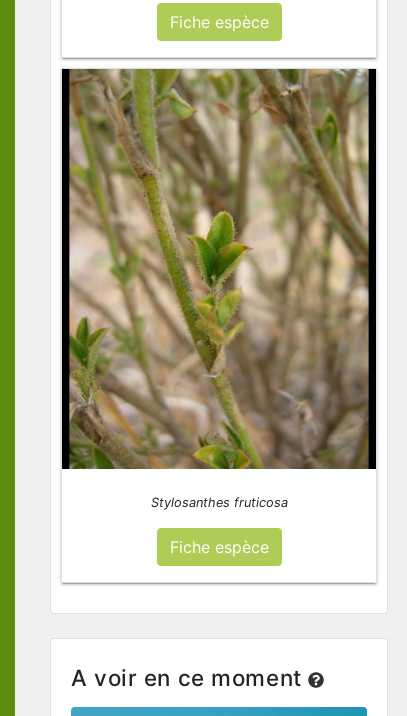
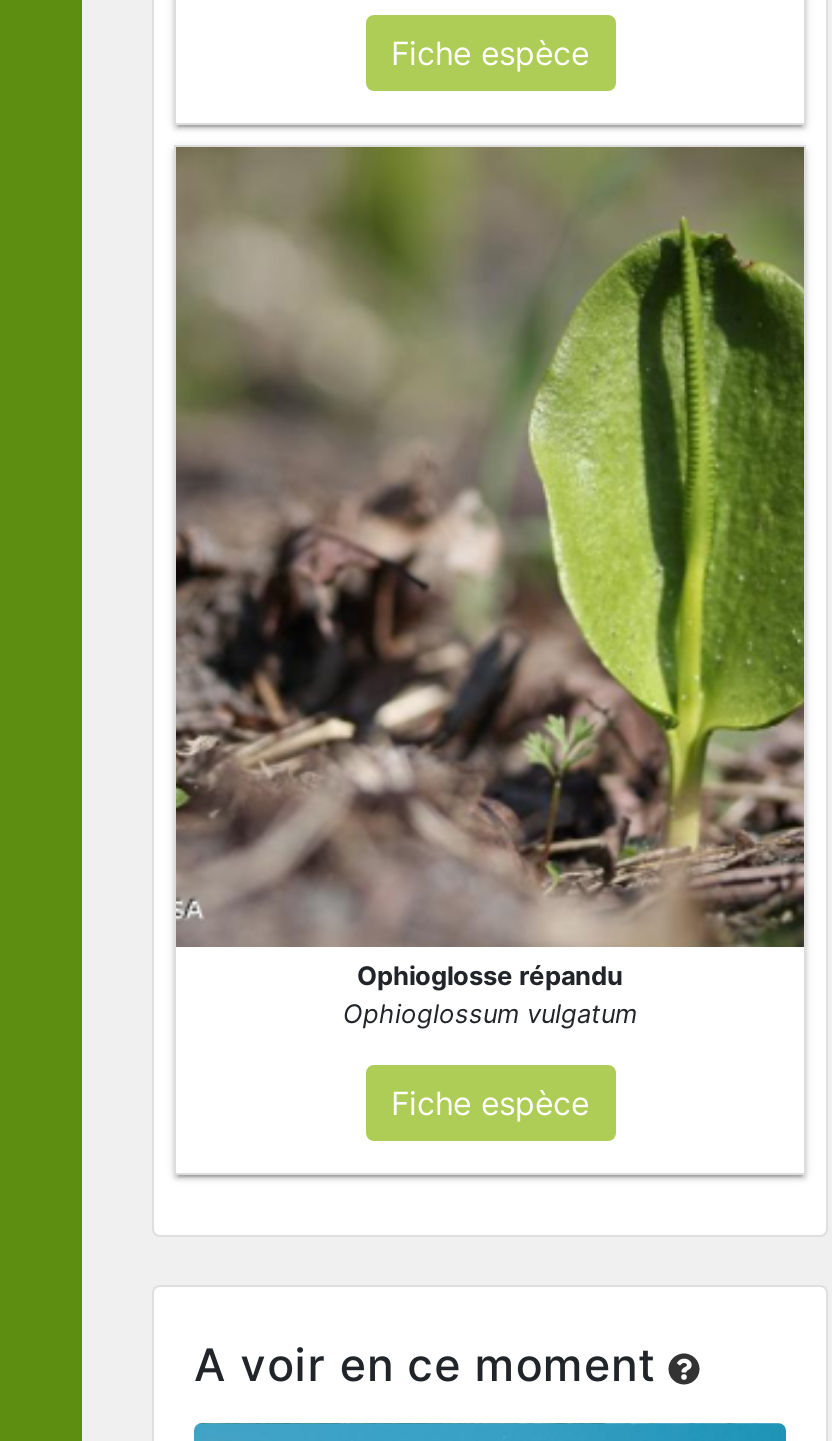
- [image]
- Stylosanthes fruticosa
+ [image]
+ Ophioglosse répandu
+ Ophioglossum vulgatum
